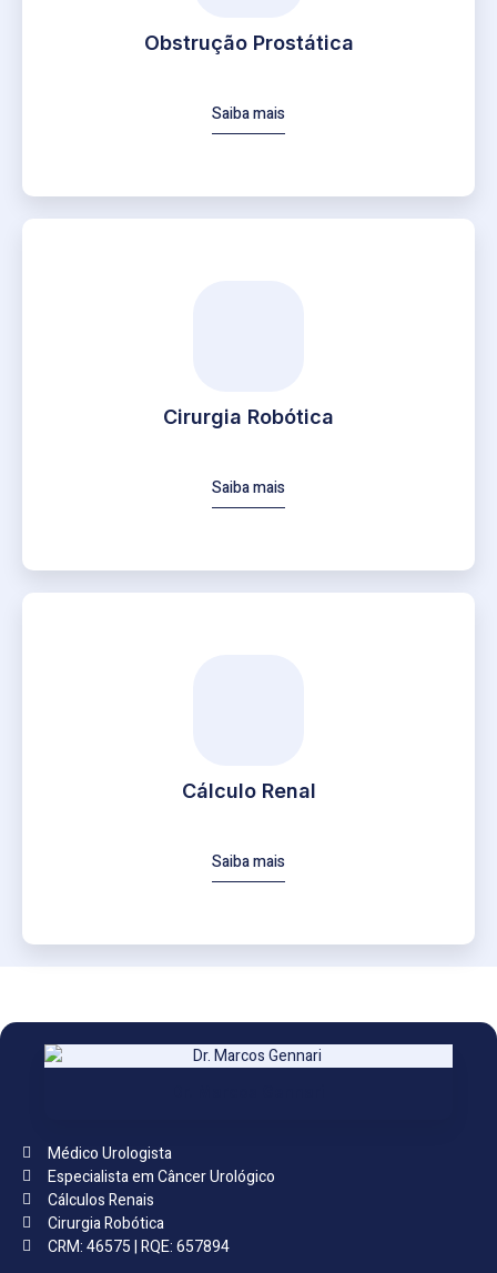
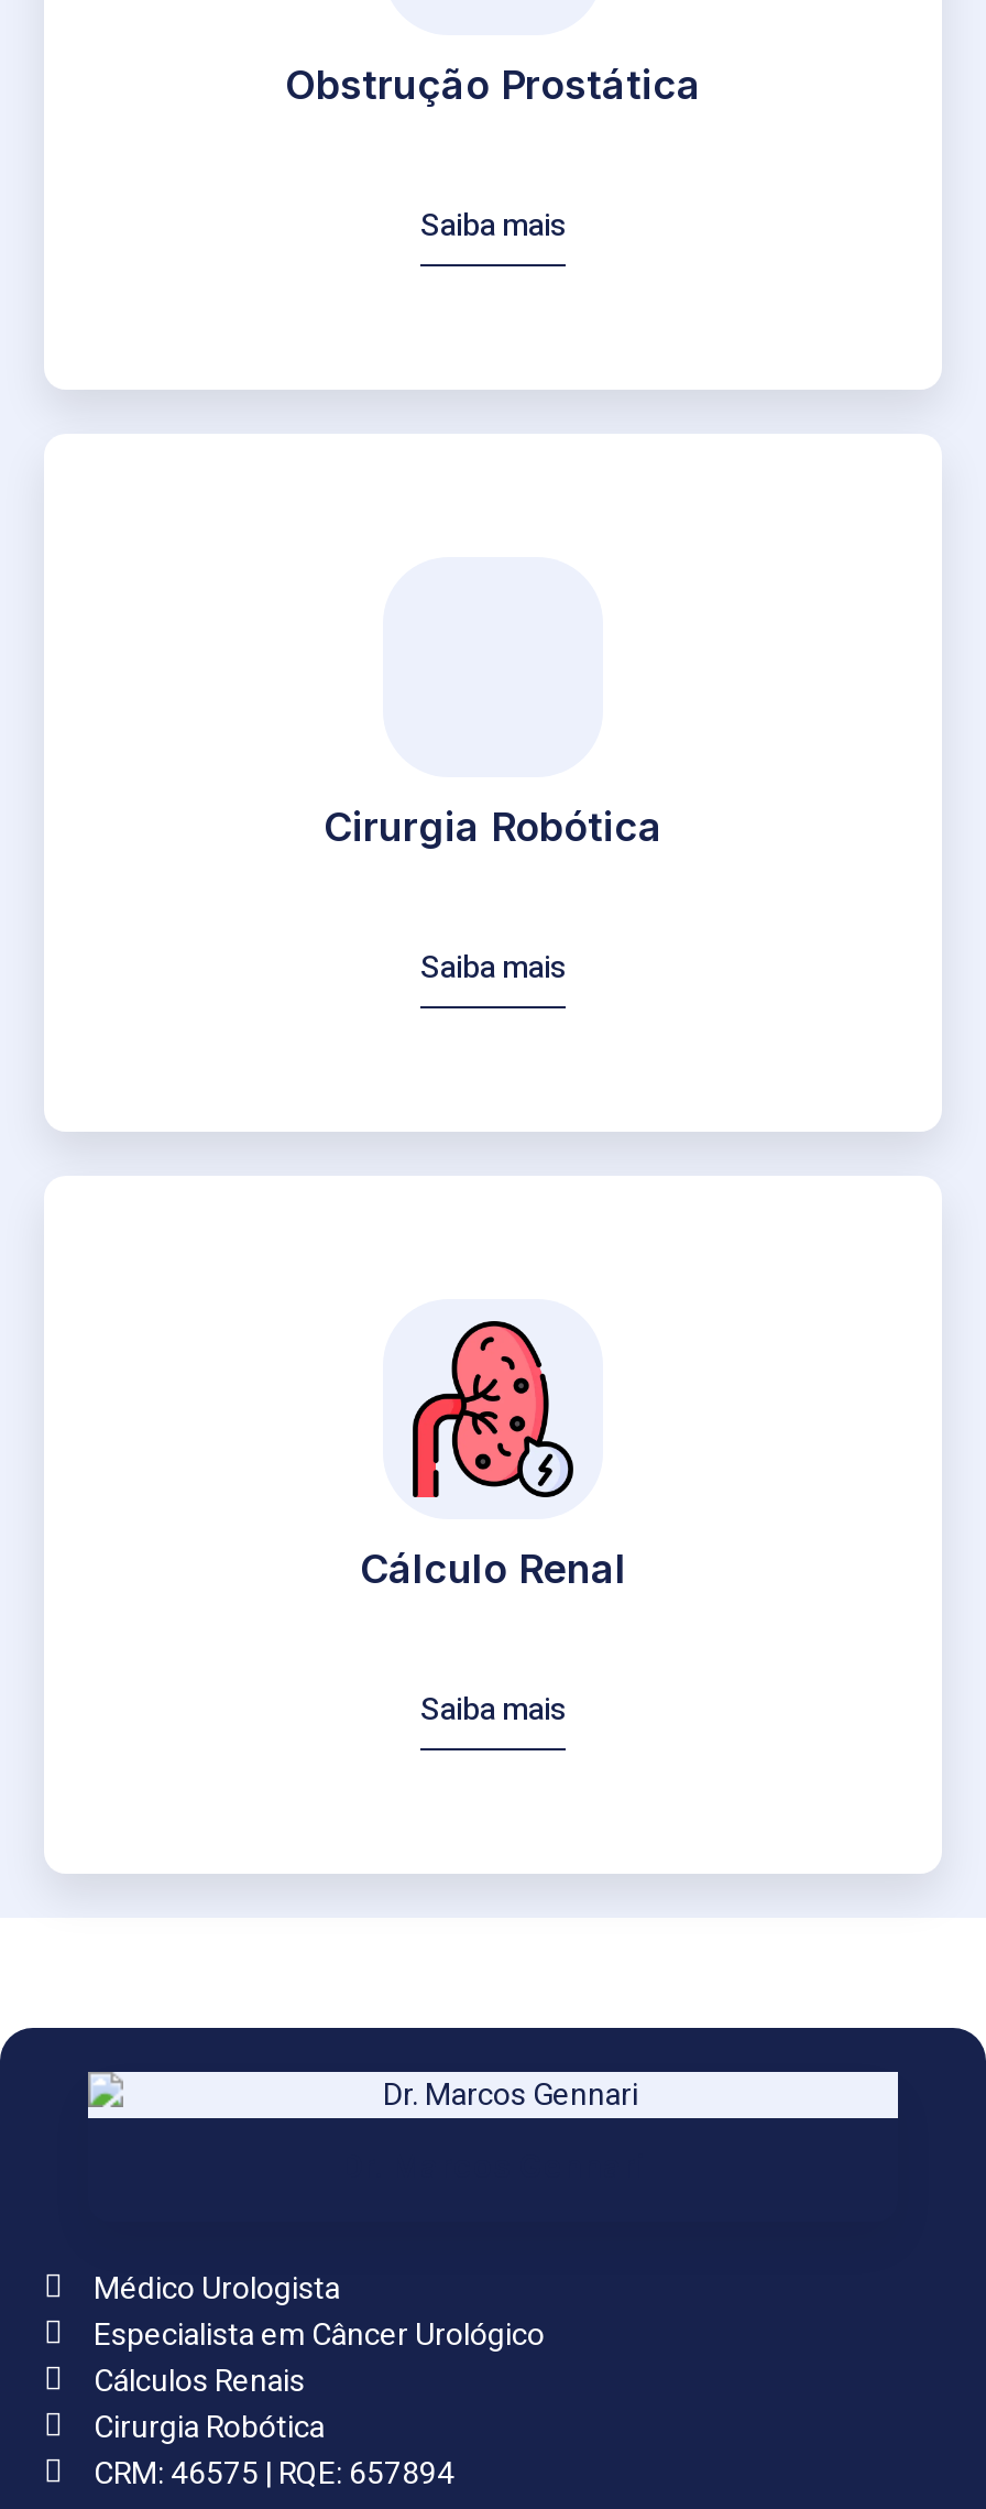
+ [image]
